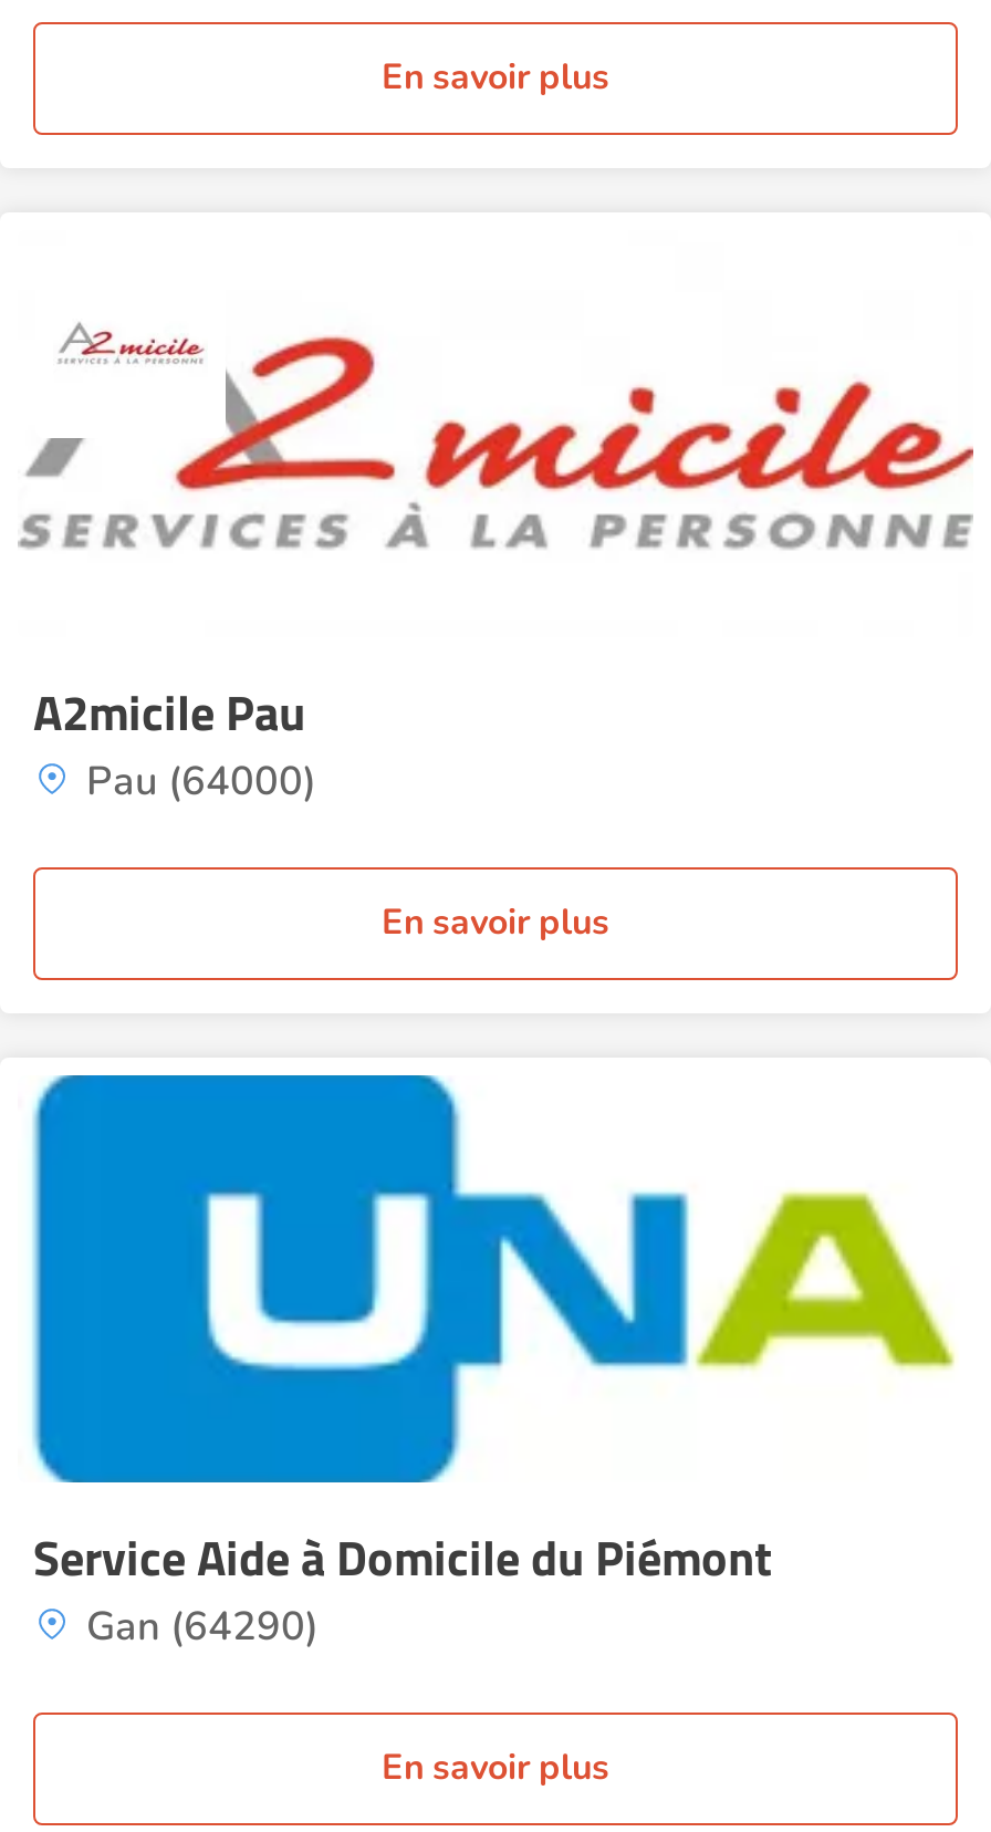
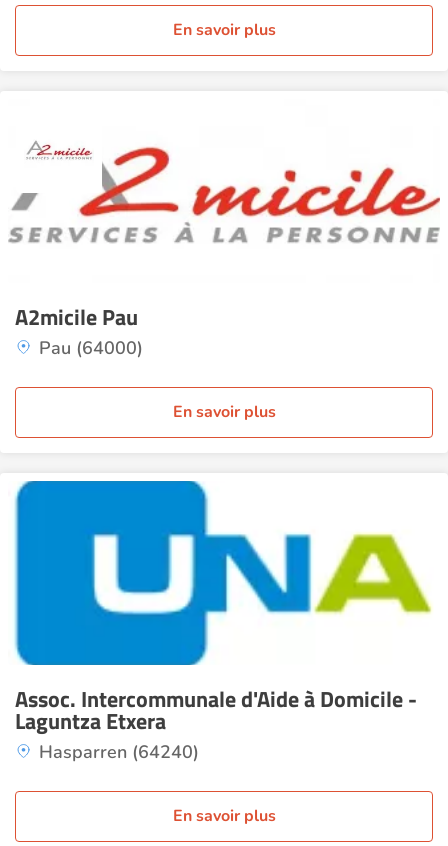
- Service Aide à Domicile du Piémont
- Gan (64290)
+ Assoc. Intercommunale d'Aide à Domicile -
+ Laguntza Etxera
+ Hasparren (64240)
